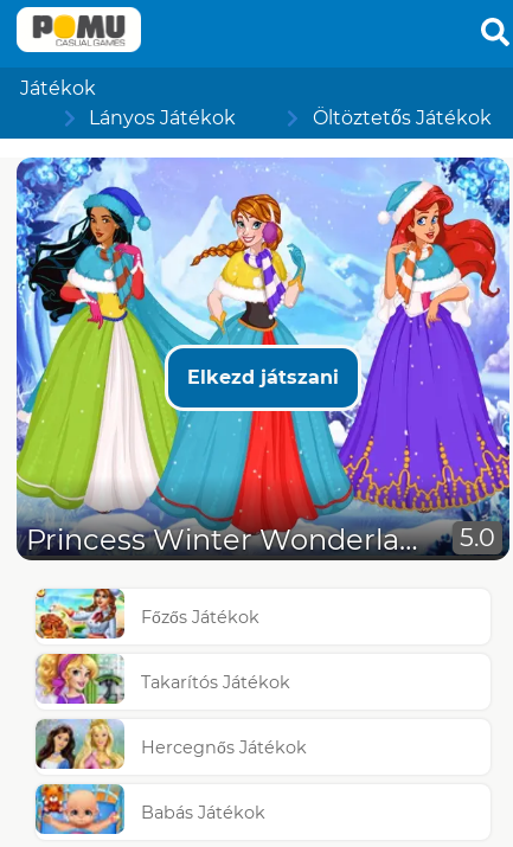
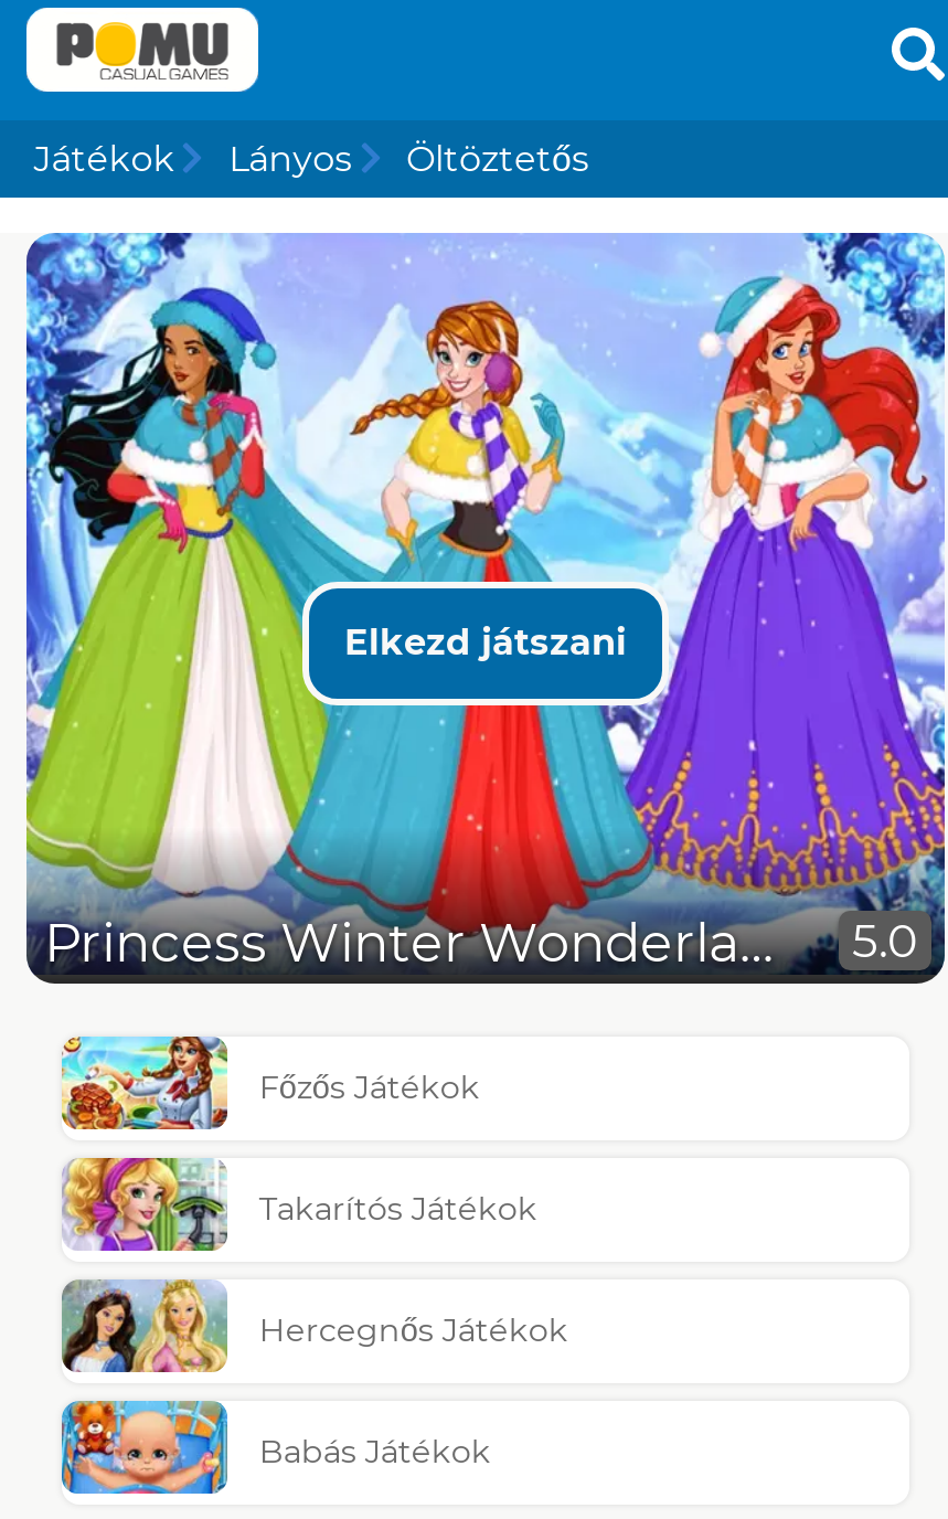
- Lányos Játékok
- Öltöztetős Játékok
+ Lányos
+ Öltöztetős
